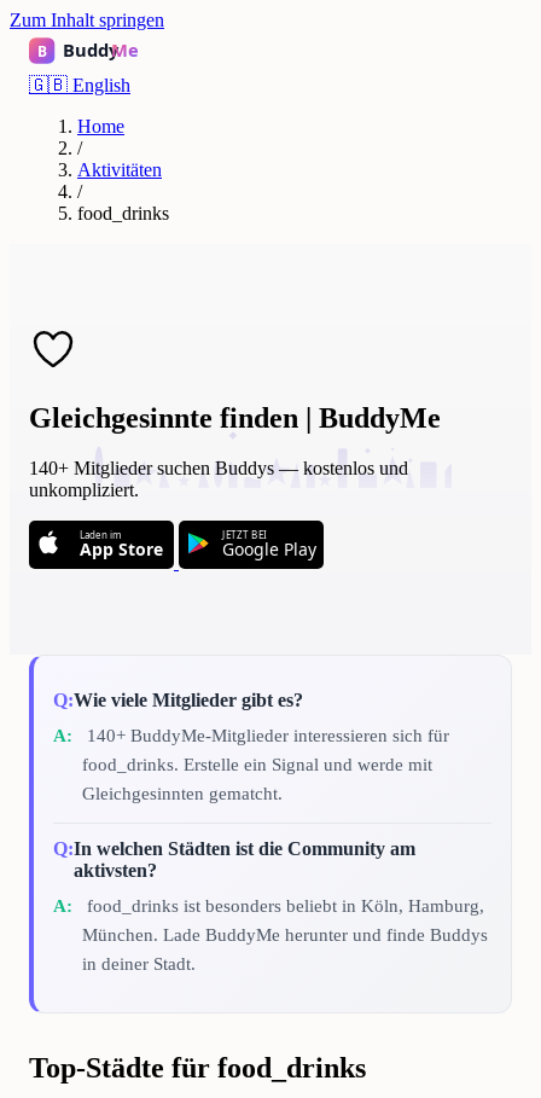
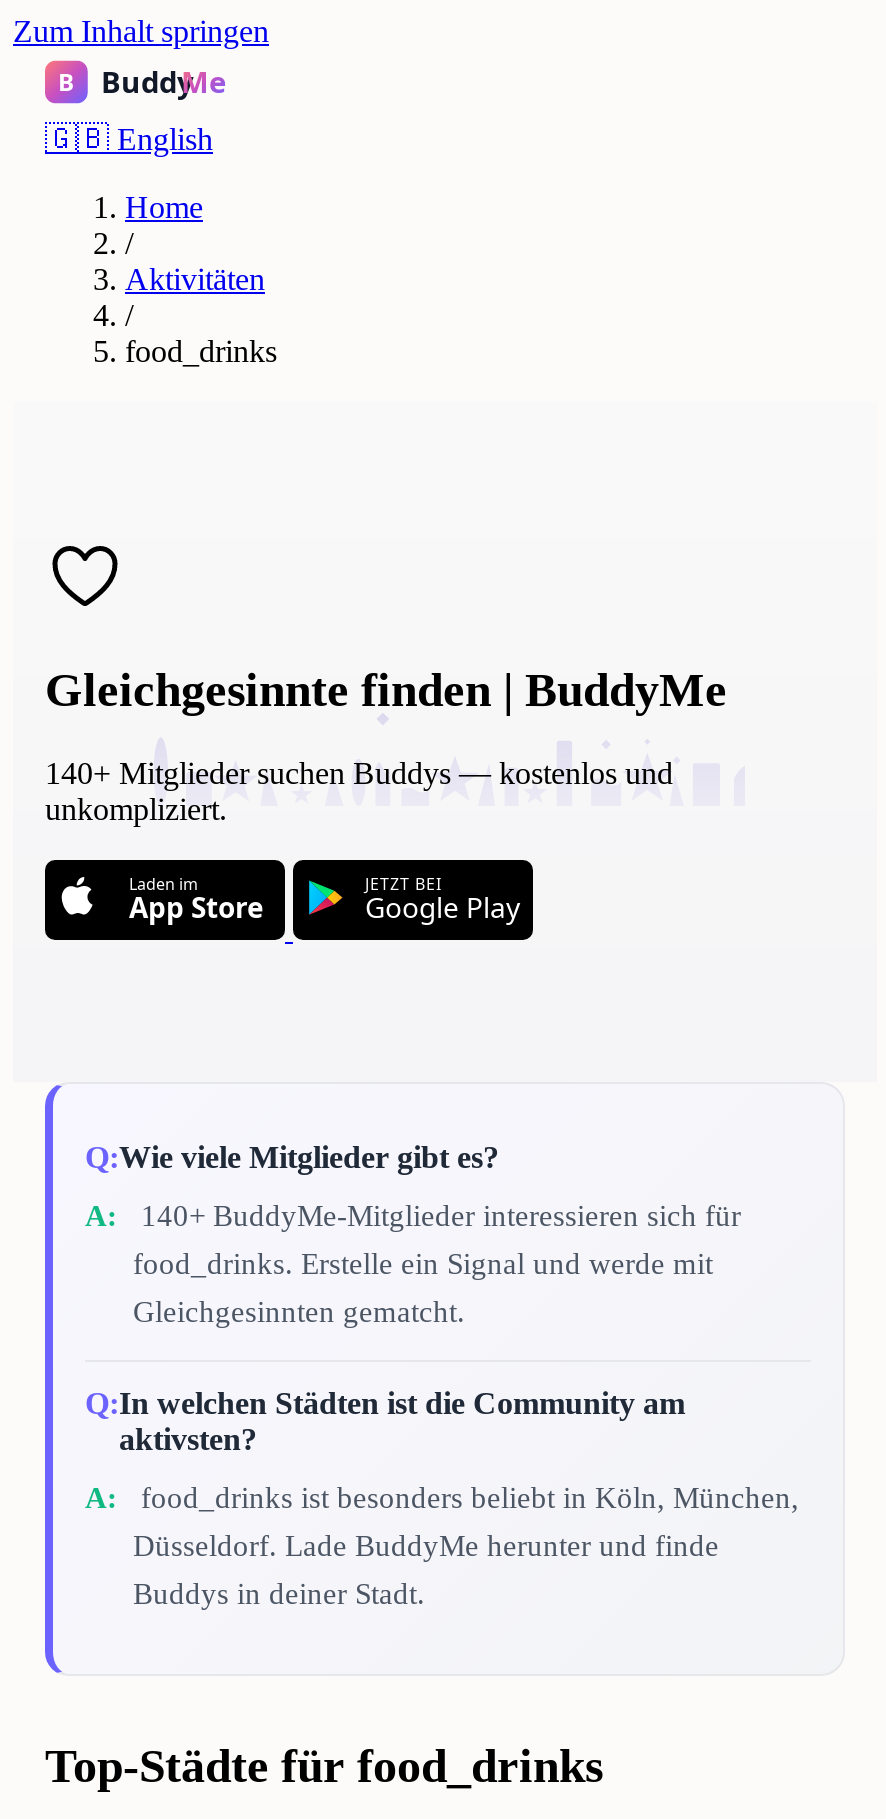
- food_drinks ist besonders beliebt in Köln, Hamburg,
+ food_drinks ist besonders beliebt in Köln, München,

- München. Lade BuddyMe herunter und finde Buddys
+ Düsseldorf. Lade BuddyMe herunter und finde

- in deiner Stadt.
+ Buddys in deiner Stadt.
